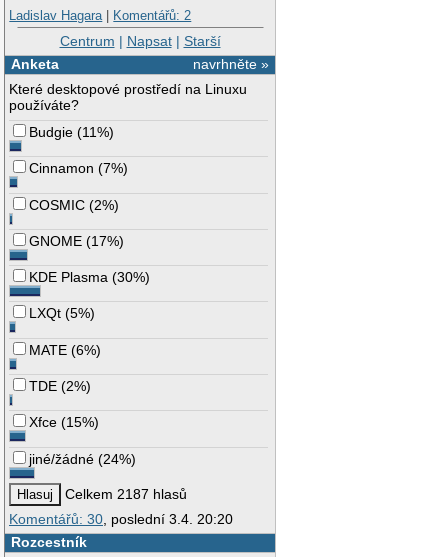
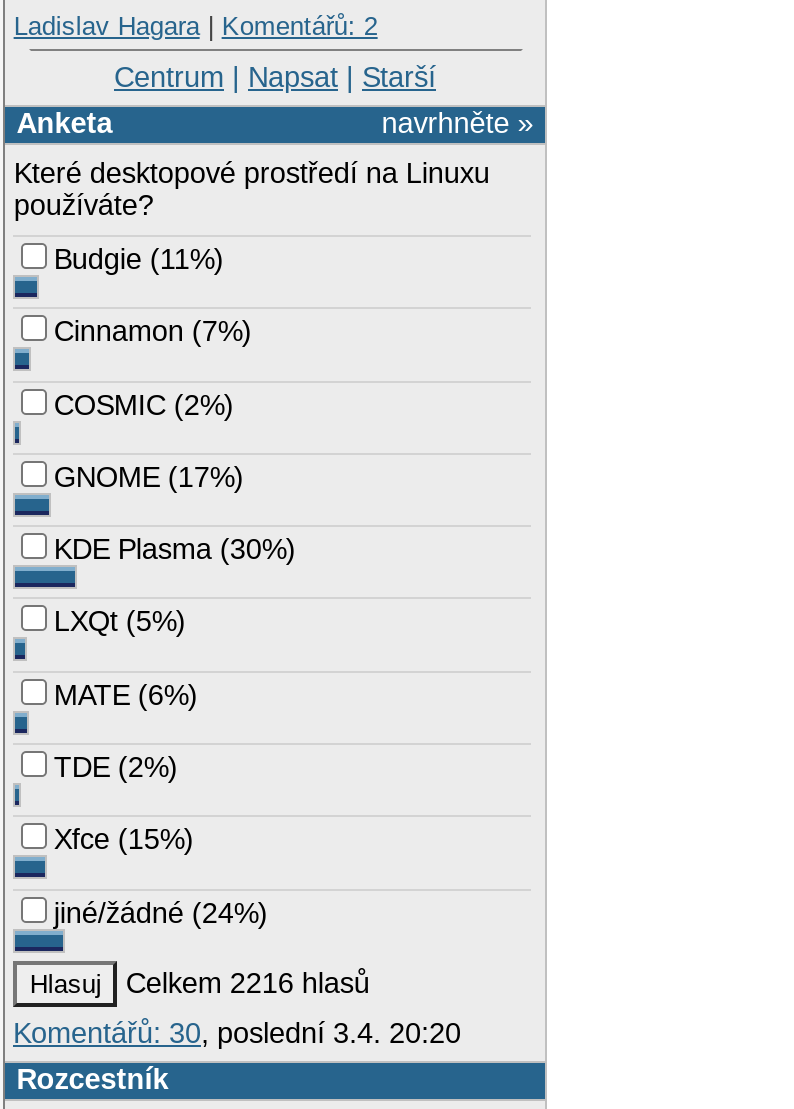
- Celkem 2187 hlasů
+ Celkem 2216 hlasů
